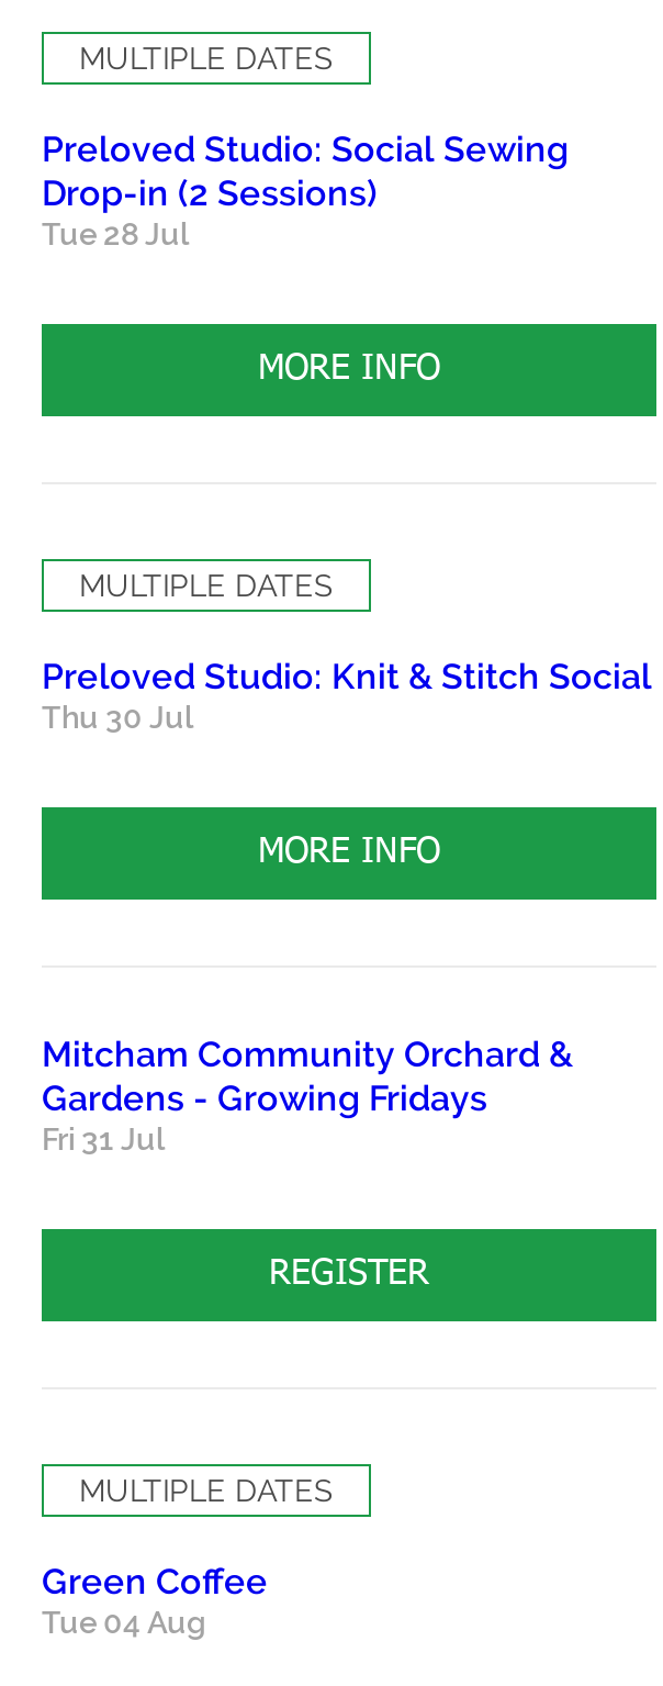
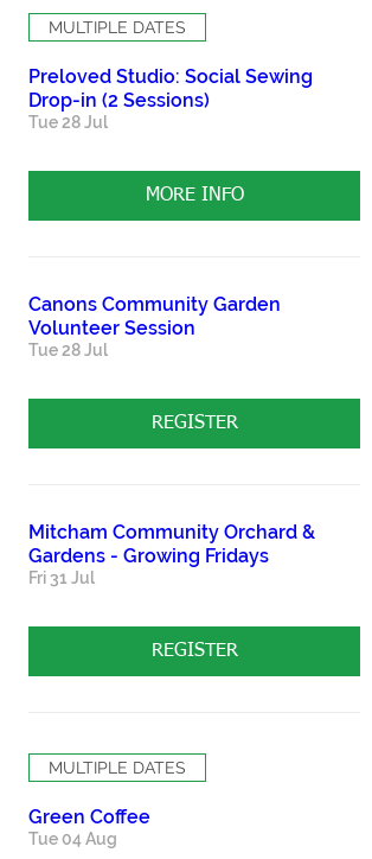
- MULTIPLE DATES
- Preloved Studio: Knit & Stitch Social
- Thu 30 Jul
+ Canons Community Garden
+ Volunteer Session
+ Tue 28 Jul

- MORE INFO
+ REGISTER
